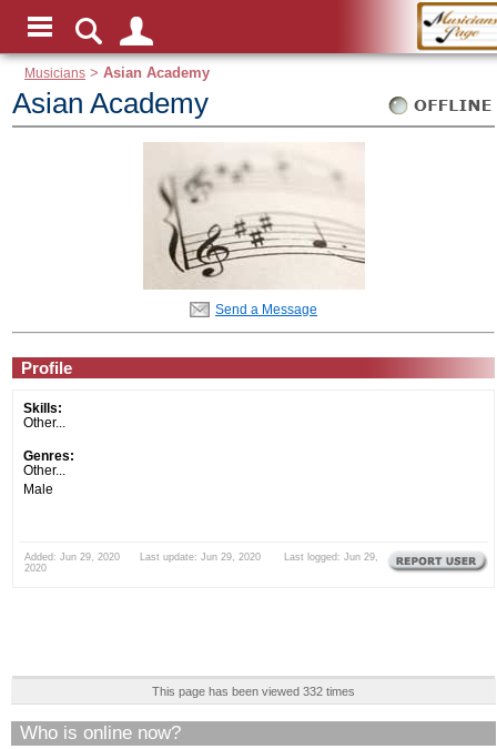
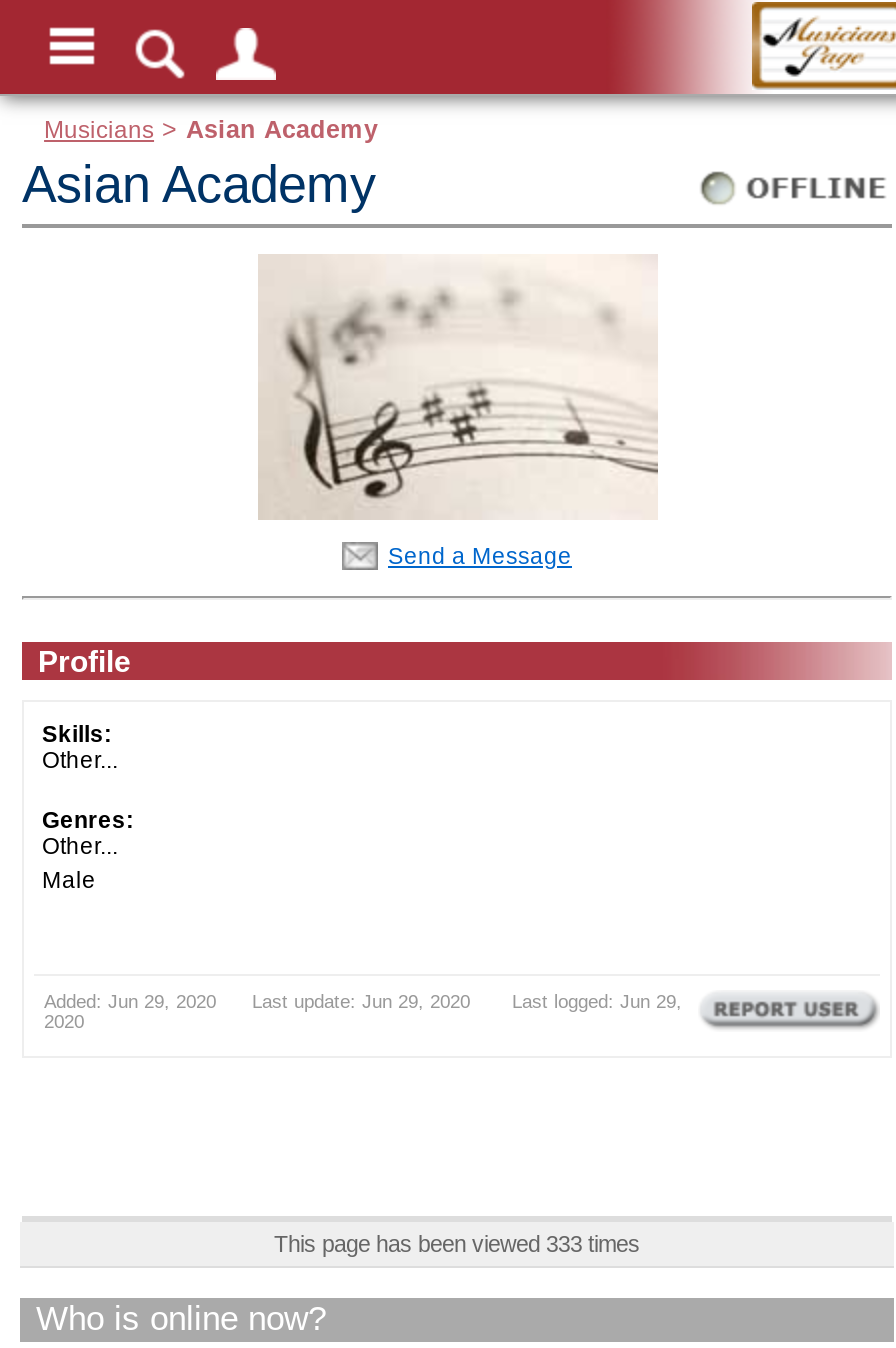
- This page has been viewed 332 times
+ This page has been viewed 333 times
